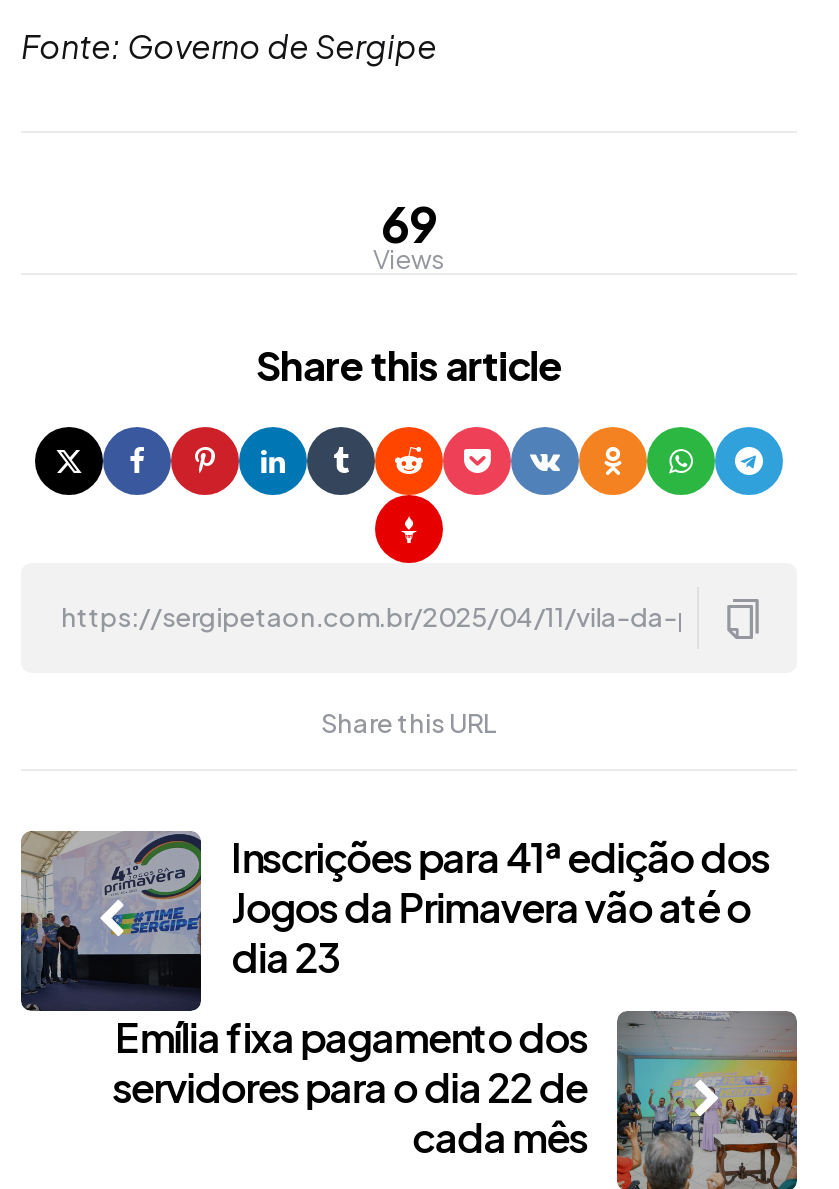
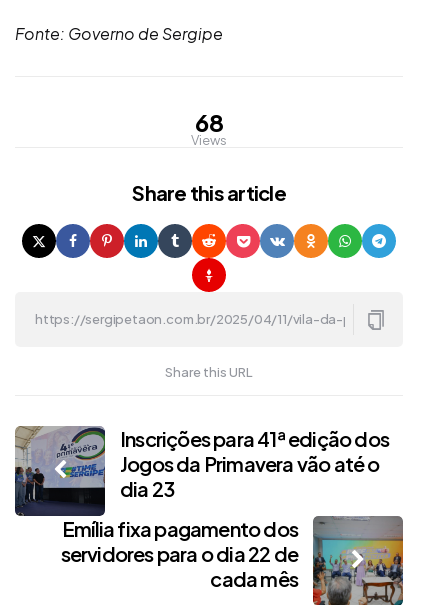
- 69
+ 68
